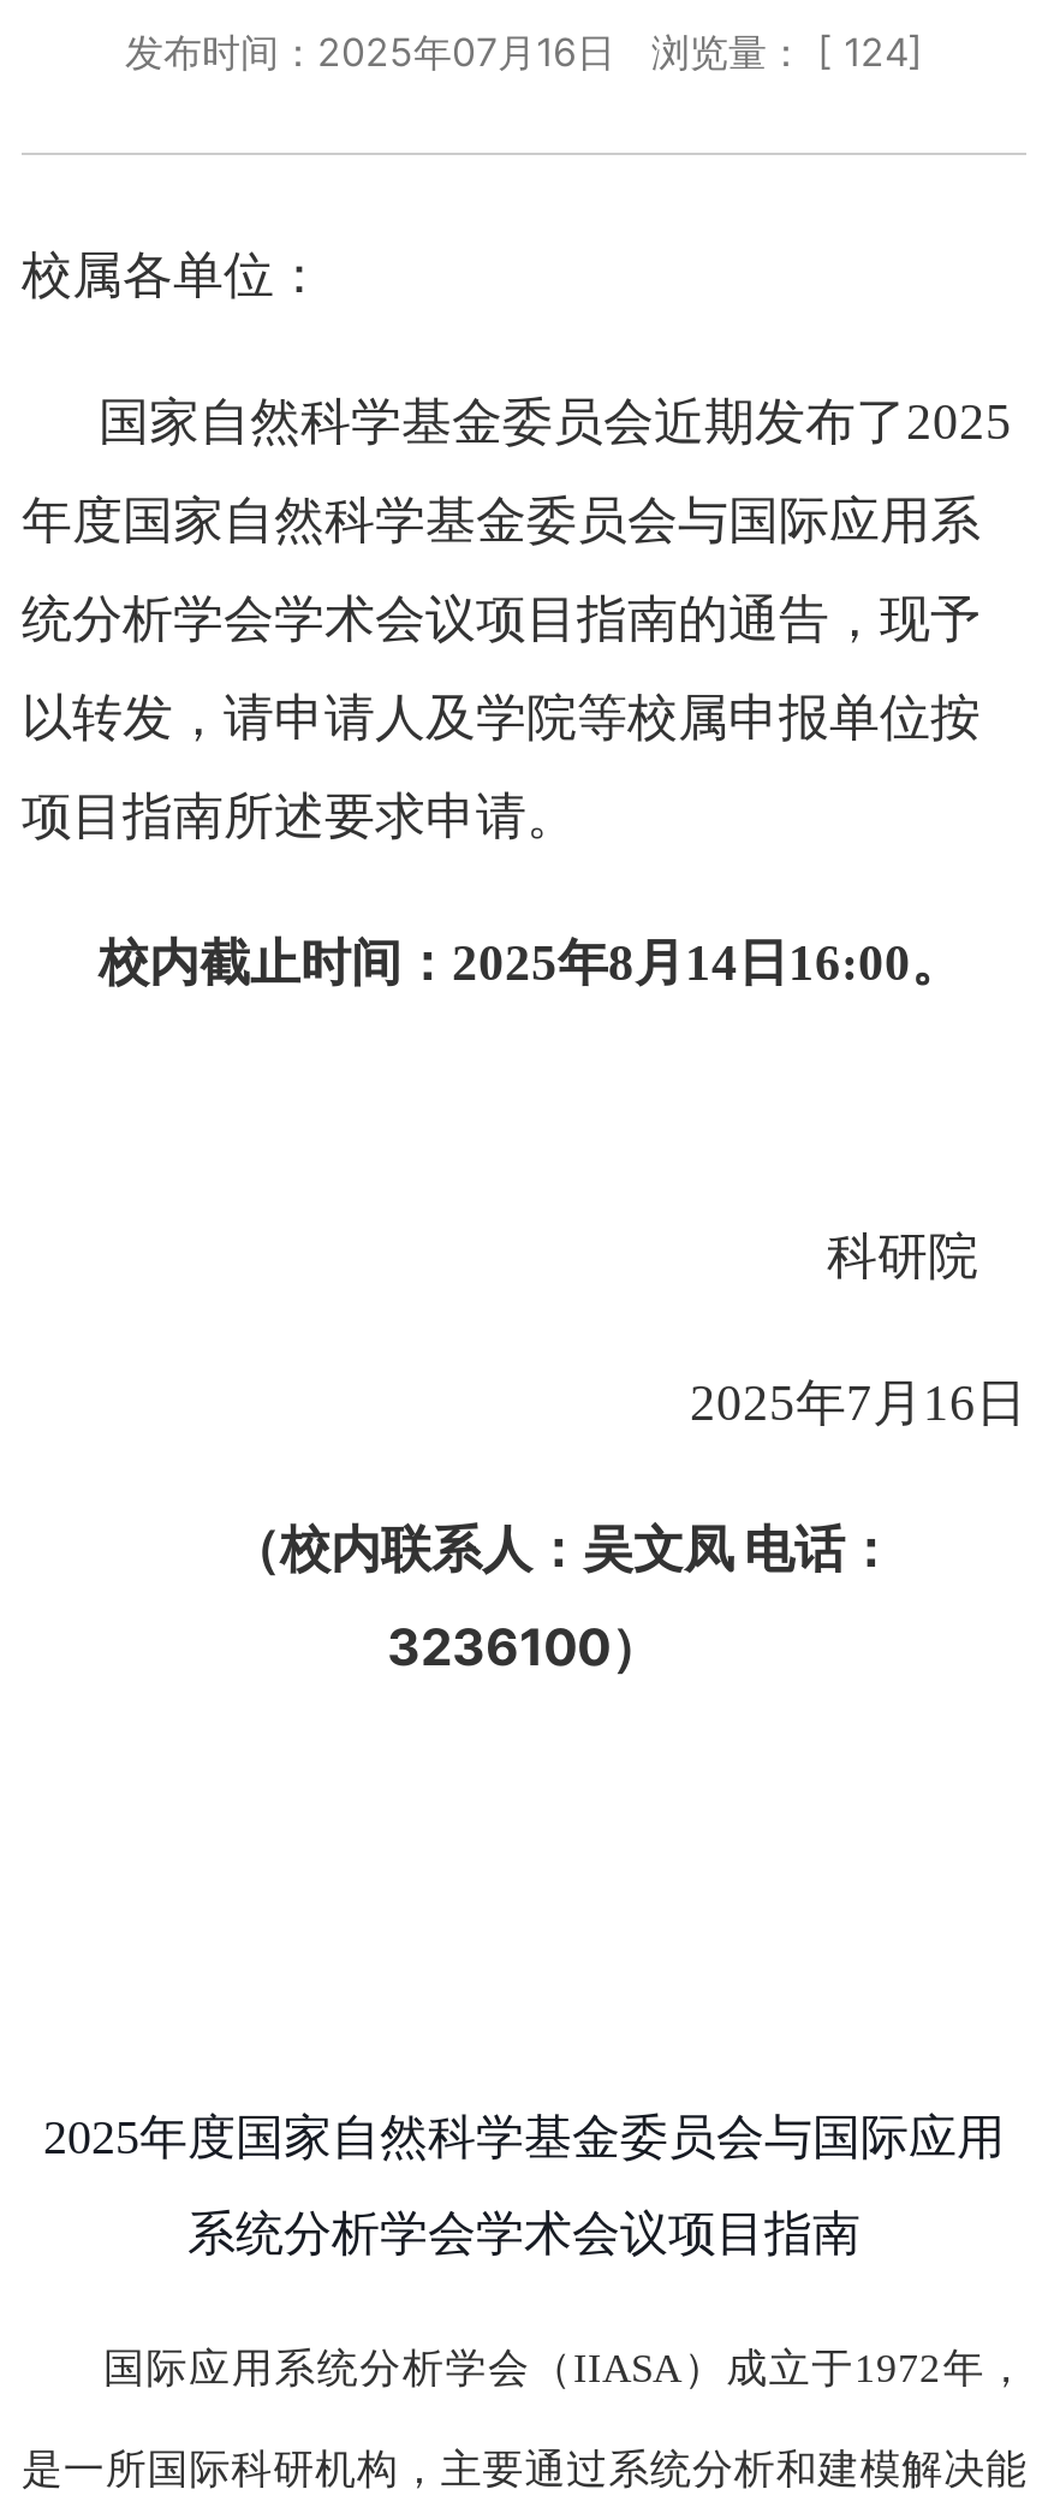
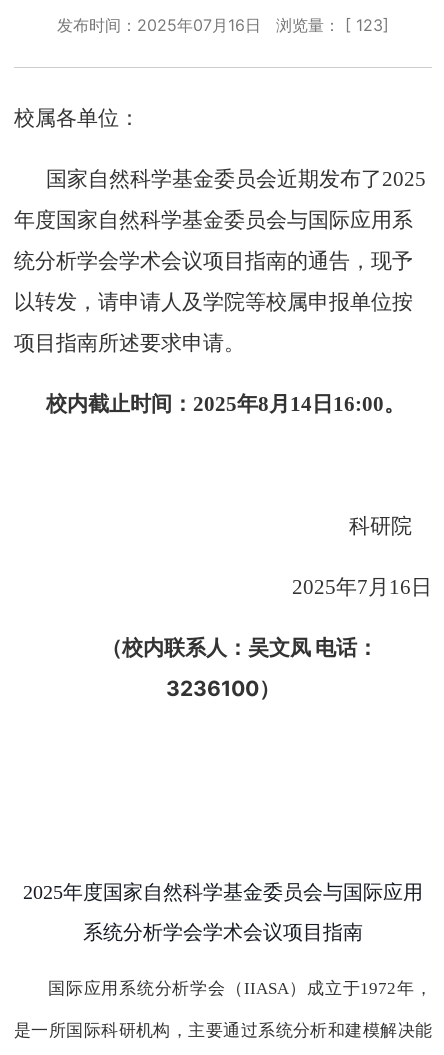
- 发布时间：2025年07月16日 浏览量： [124]
+ 发布时间：2025年07月16日 浏览量： [123]
